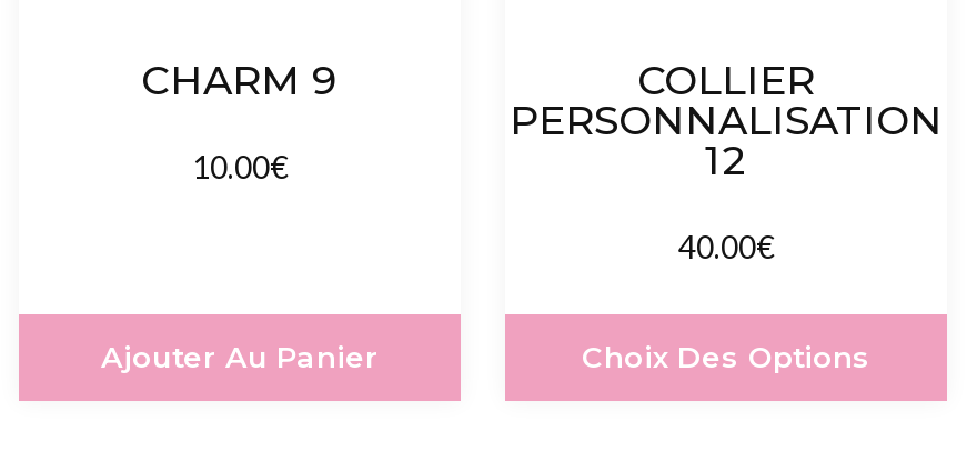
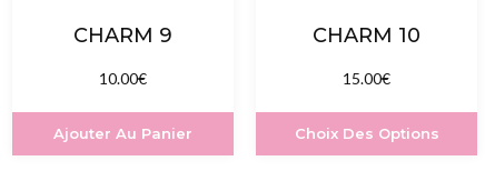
- COLLIER
- PERSONNALISATION
- 12
+ CHARM 10

- 40.00€
+ 15.00€
